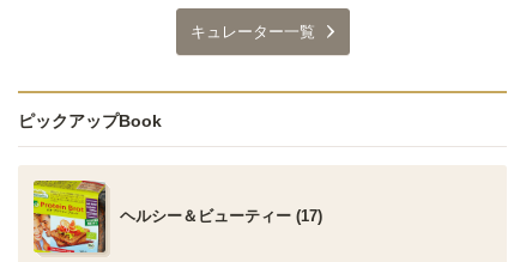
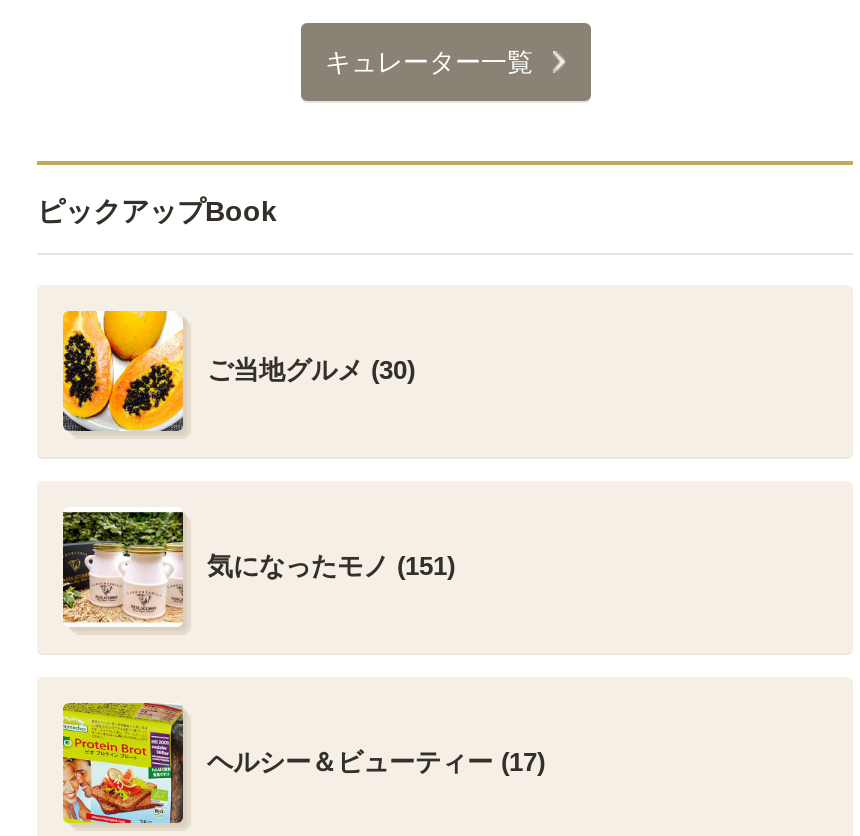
+ [image]
+ ご当地グルメ (30)

+ [image]
+ 気になったモノ (151)
